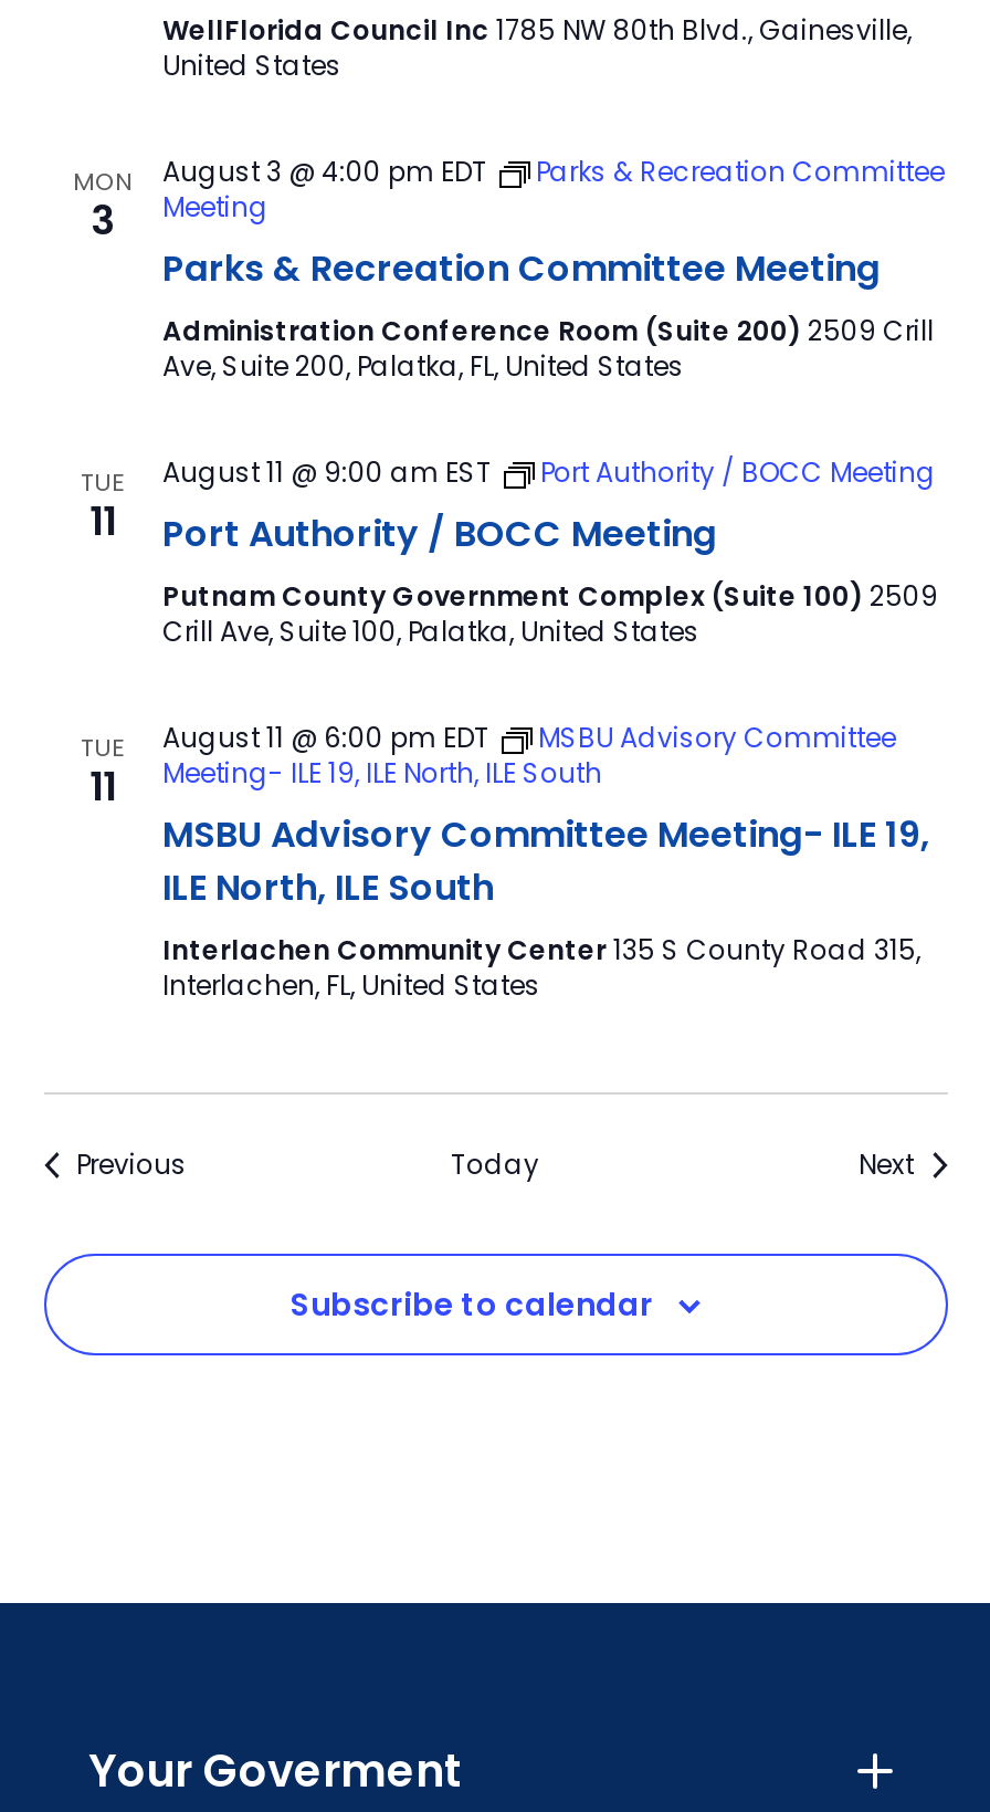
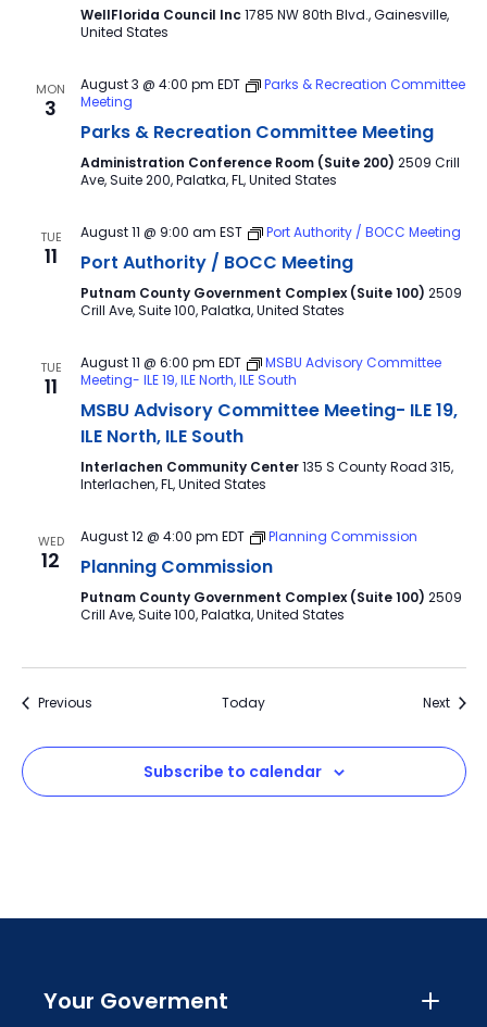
+ WED
+ 12

+ August 12 @ 4:00 pm EDT
+ Planning Commission
+ Planning Commission
+ Putnam County Government Complex (Suite 100) 2509
+ Crill Ave, Suite 100, Palatka, United States
